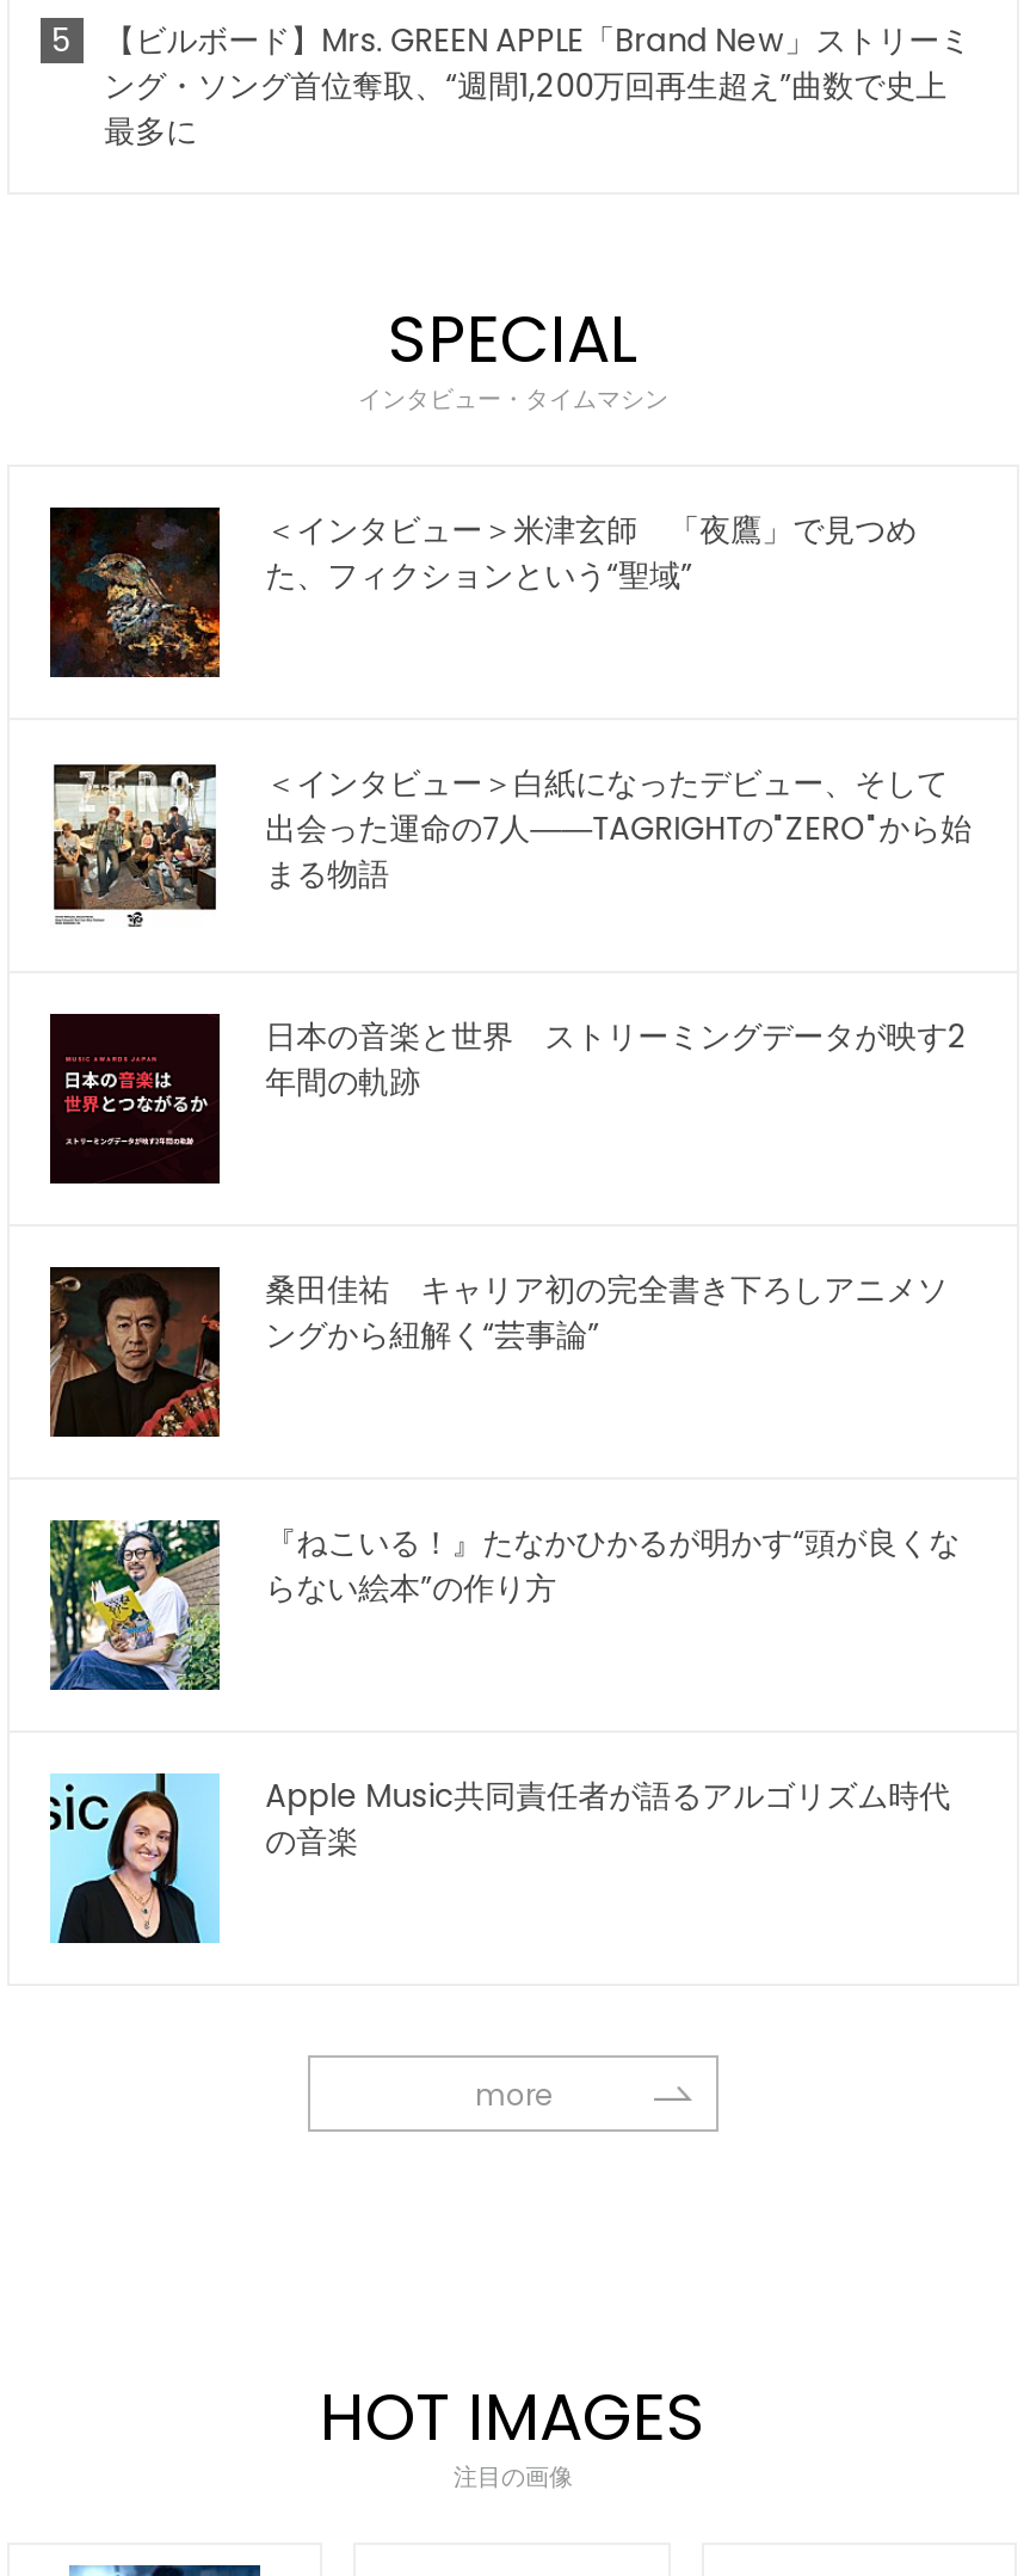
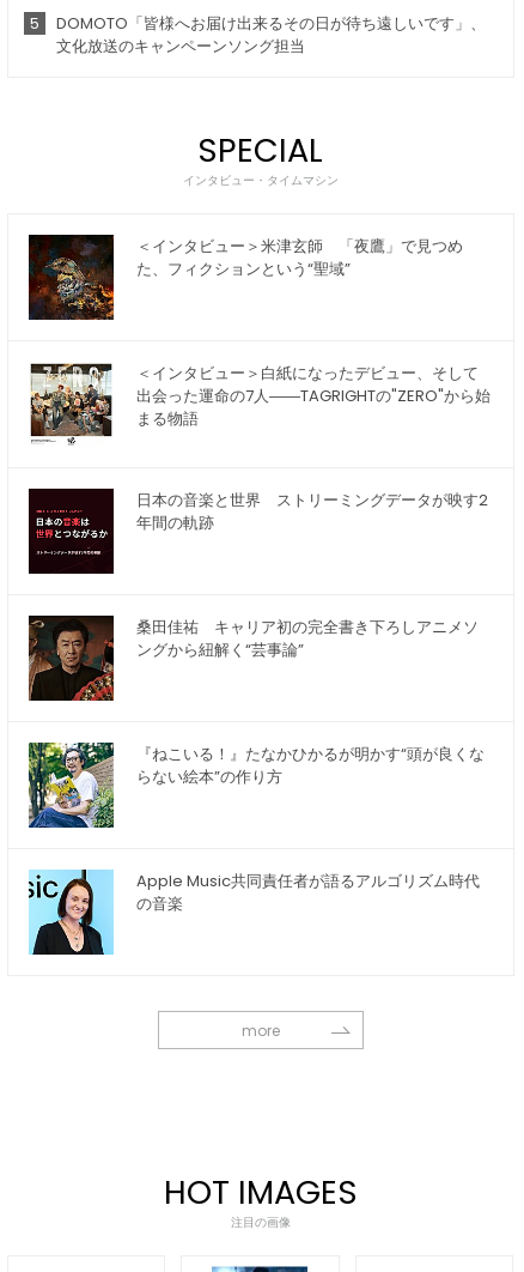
- 【ビルボード】Mrs. GREEN APPLE「Brand New」ストリーミ
- ング・ソング首位奪取、“週間1,200万回再生超え”曲数で史上
- 最多に
+ DOMOTO「皆様へお届け出来るその日が待ち遠しいです」、
+ 文化放送のキャンペーンソング担当
